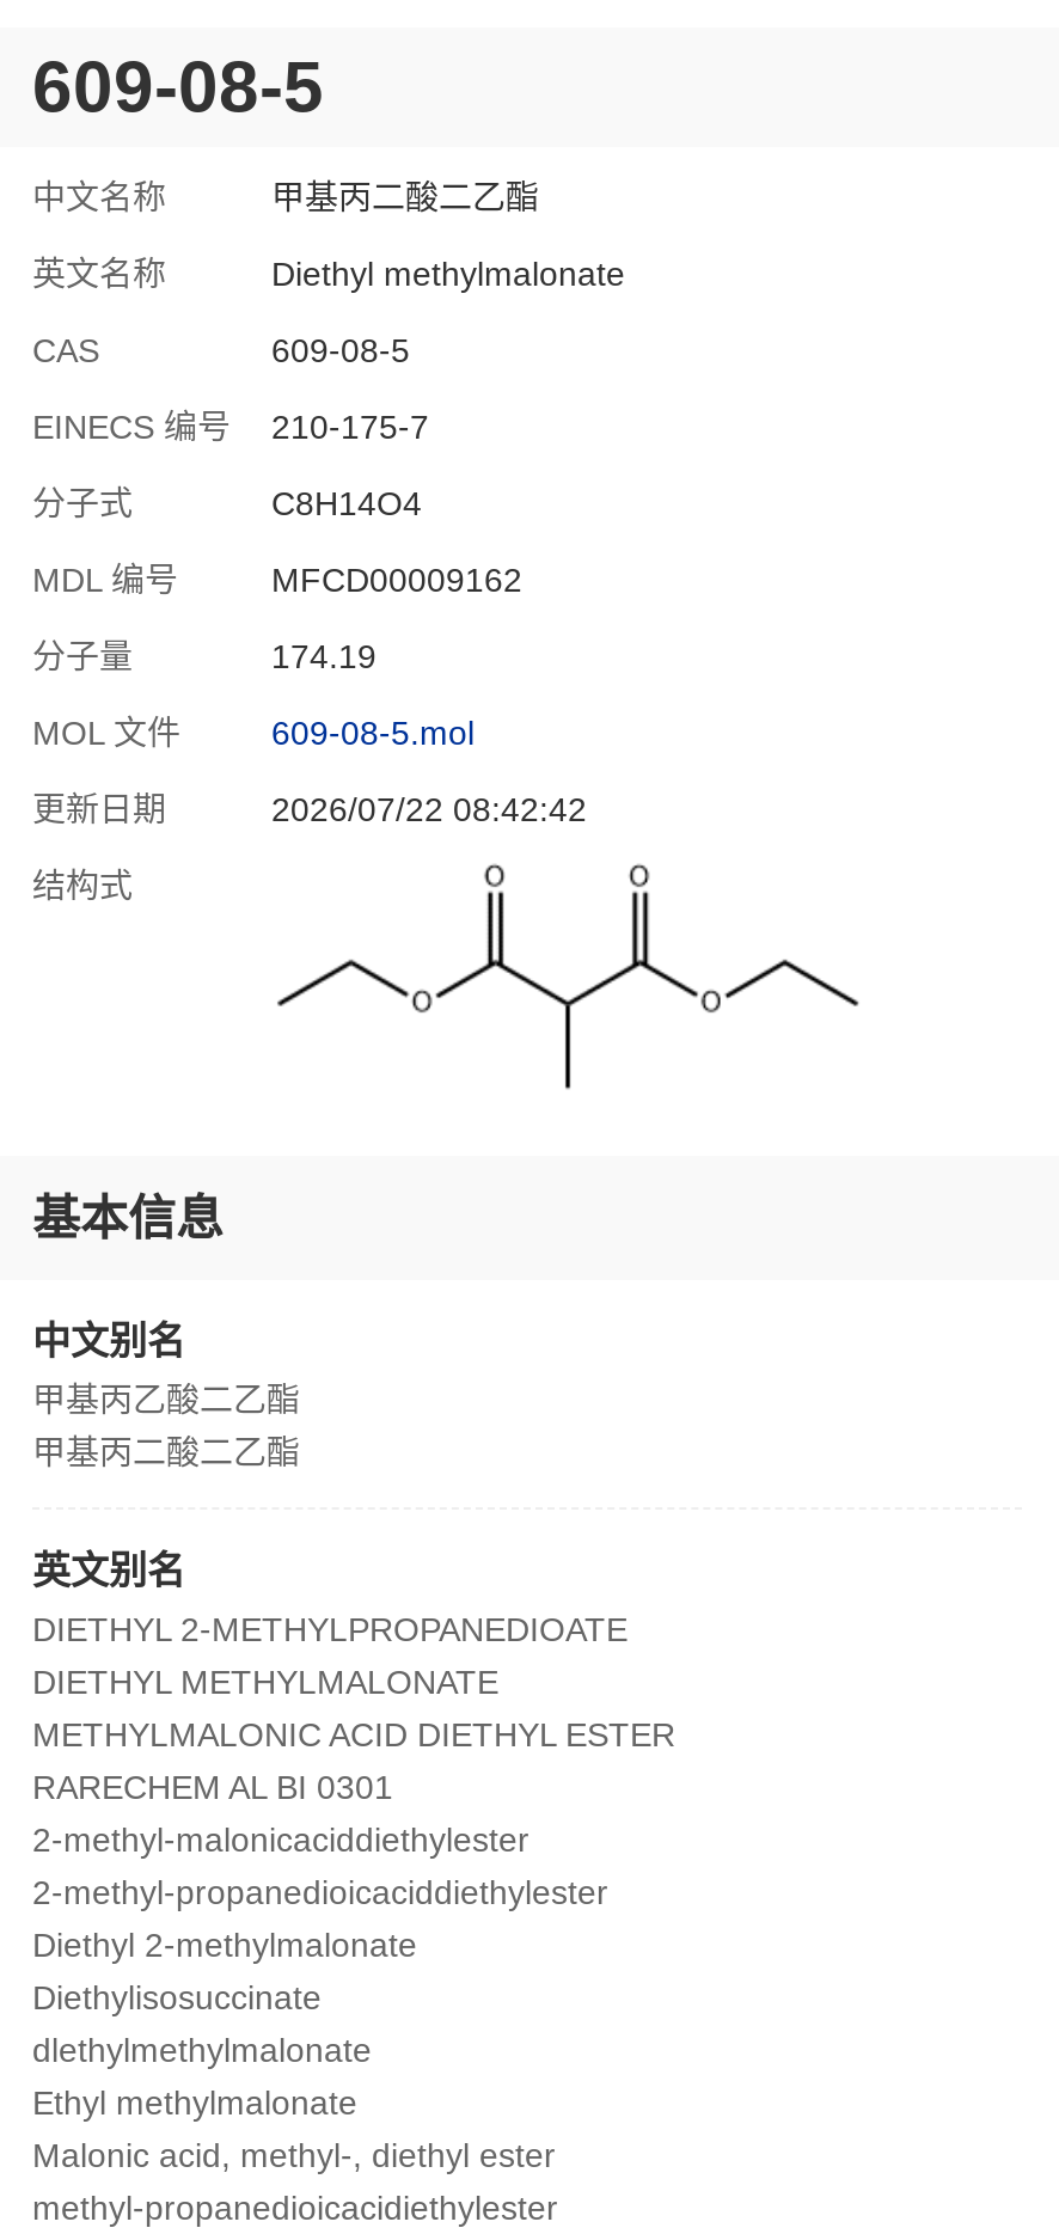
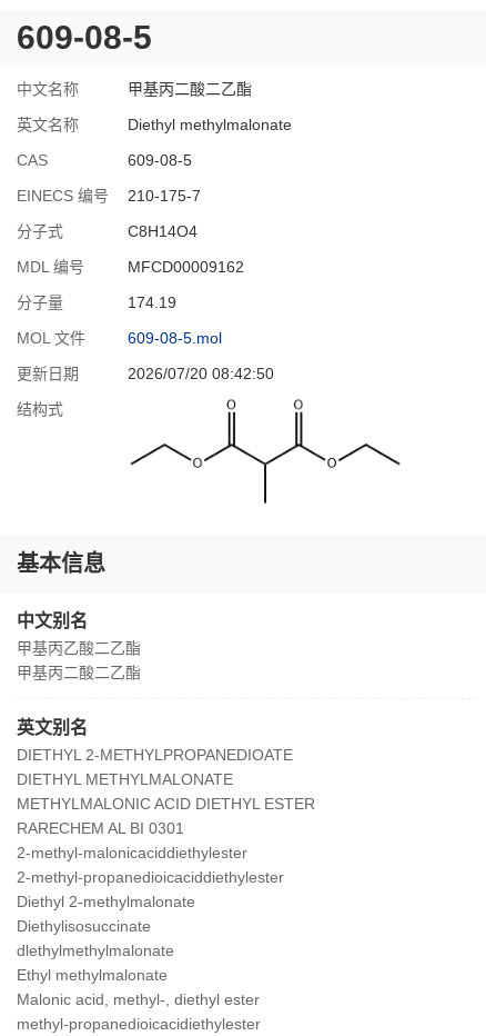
- 2026/07/22 08:42:42
+ 2026/07/20 08:42:50
